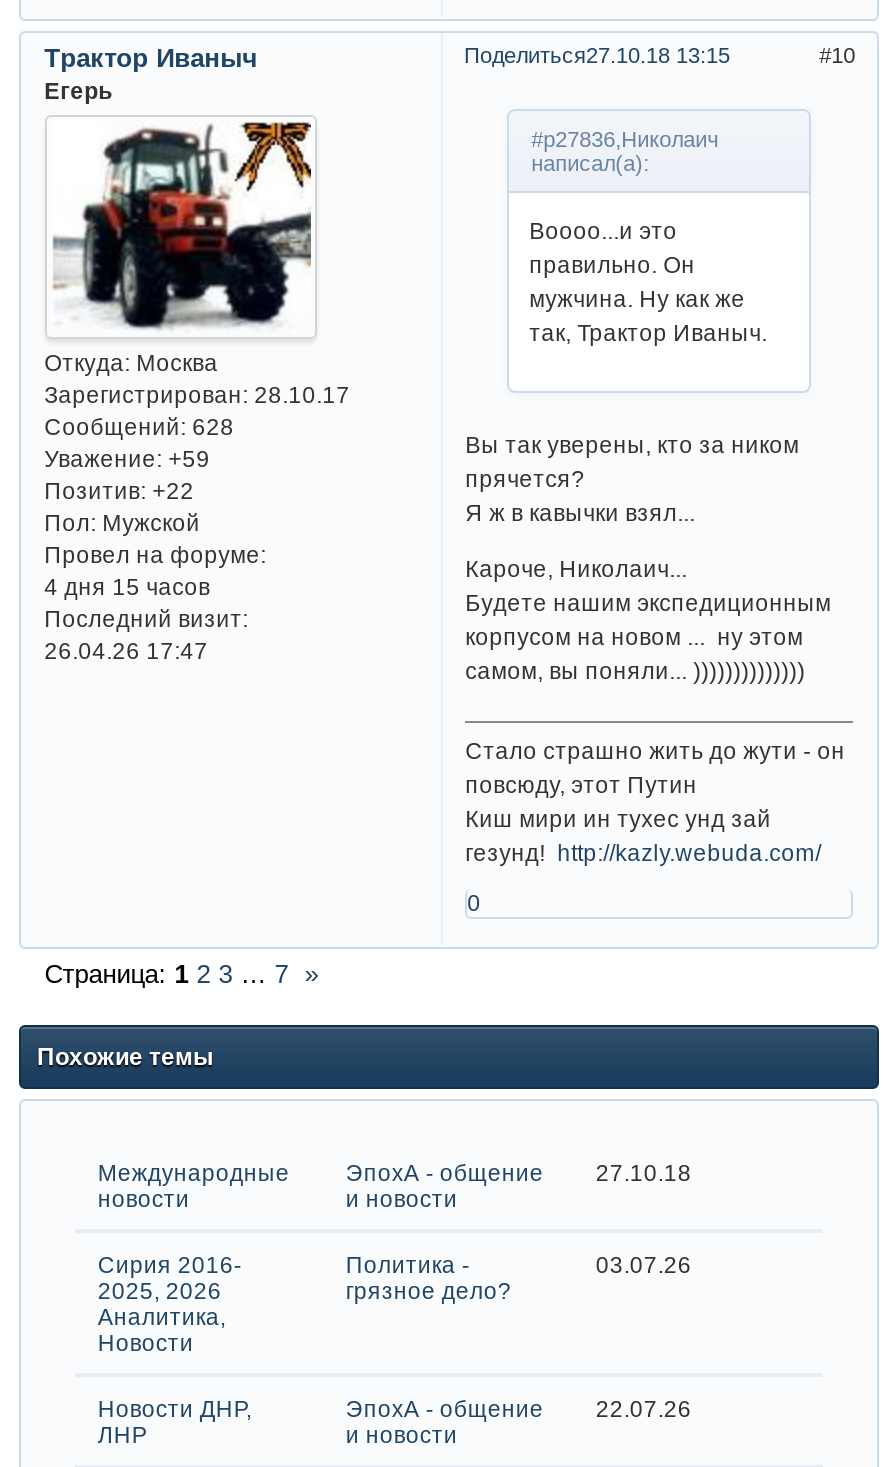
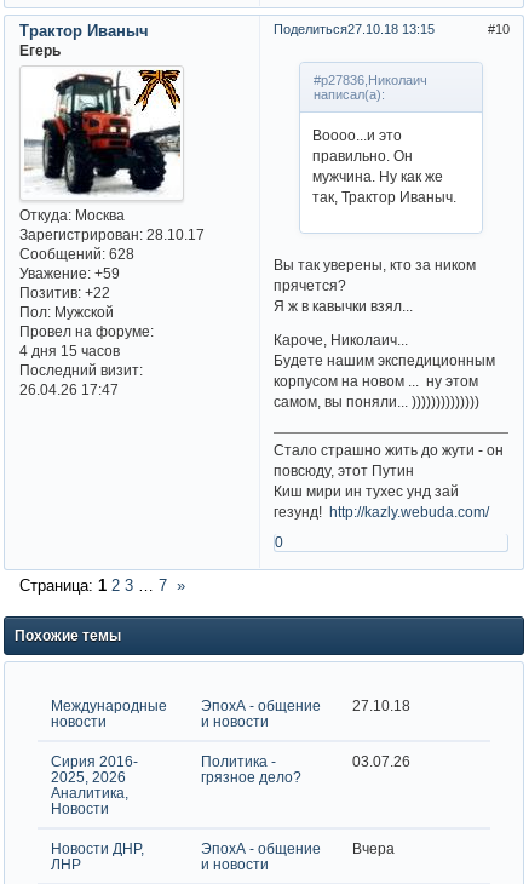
- 22.07.26
+ Вчера
